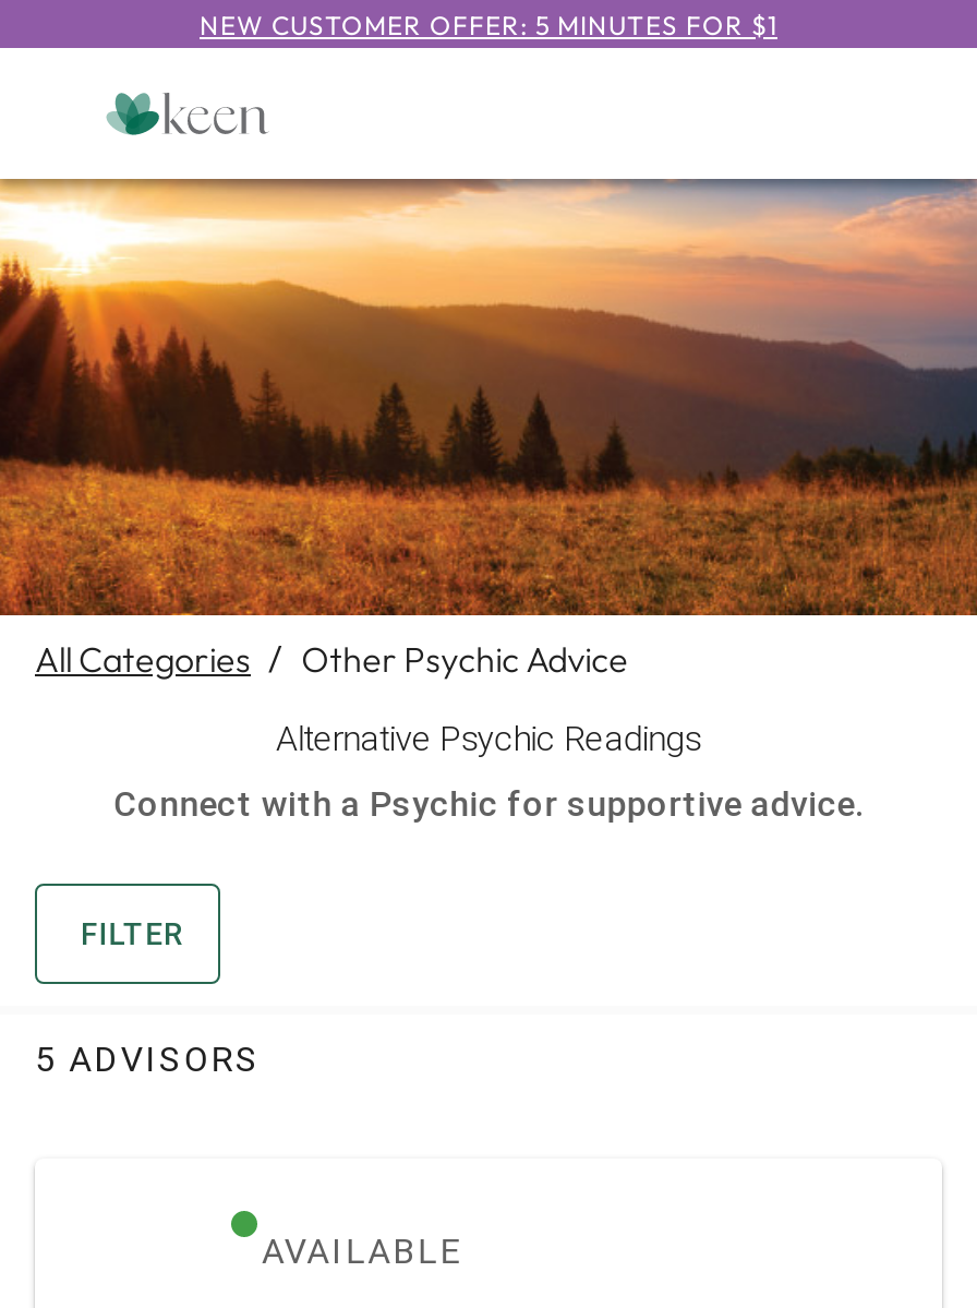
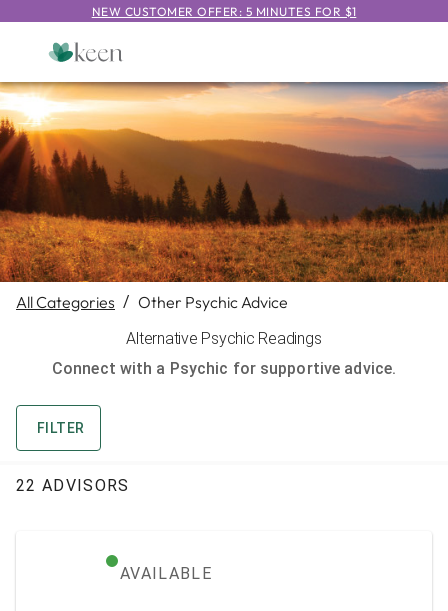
- 5 ADVISORS
+ 22 ADVISORS
